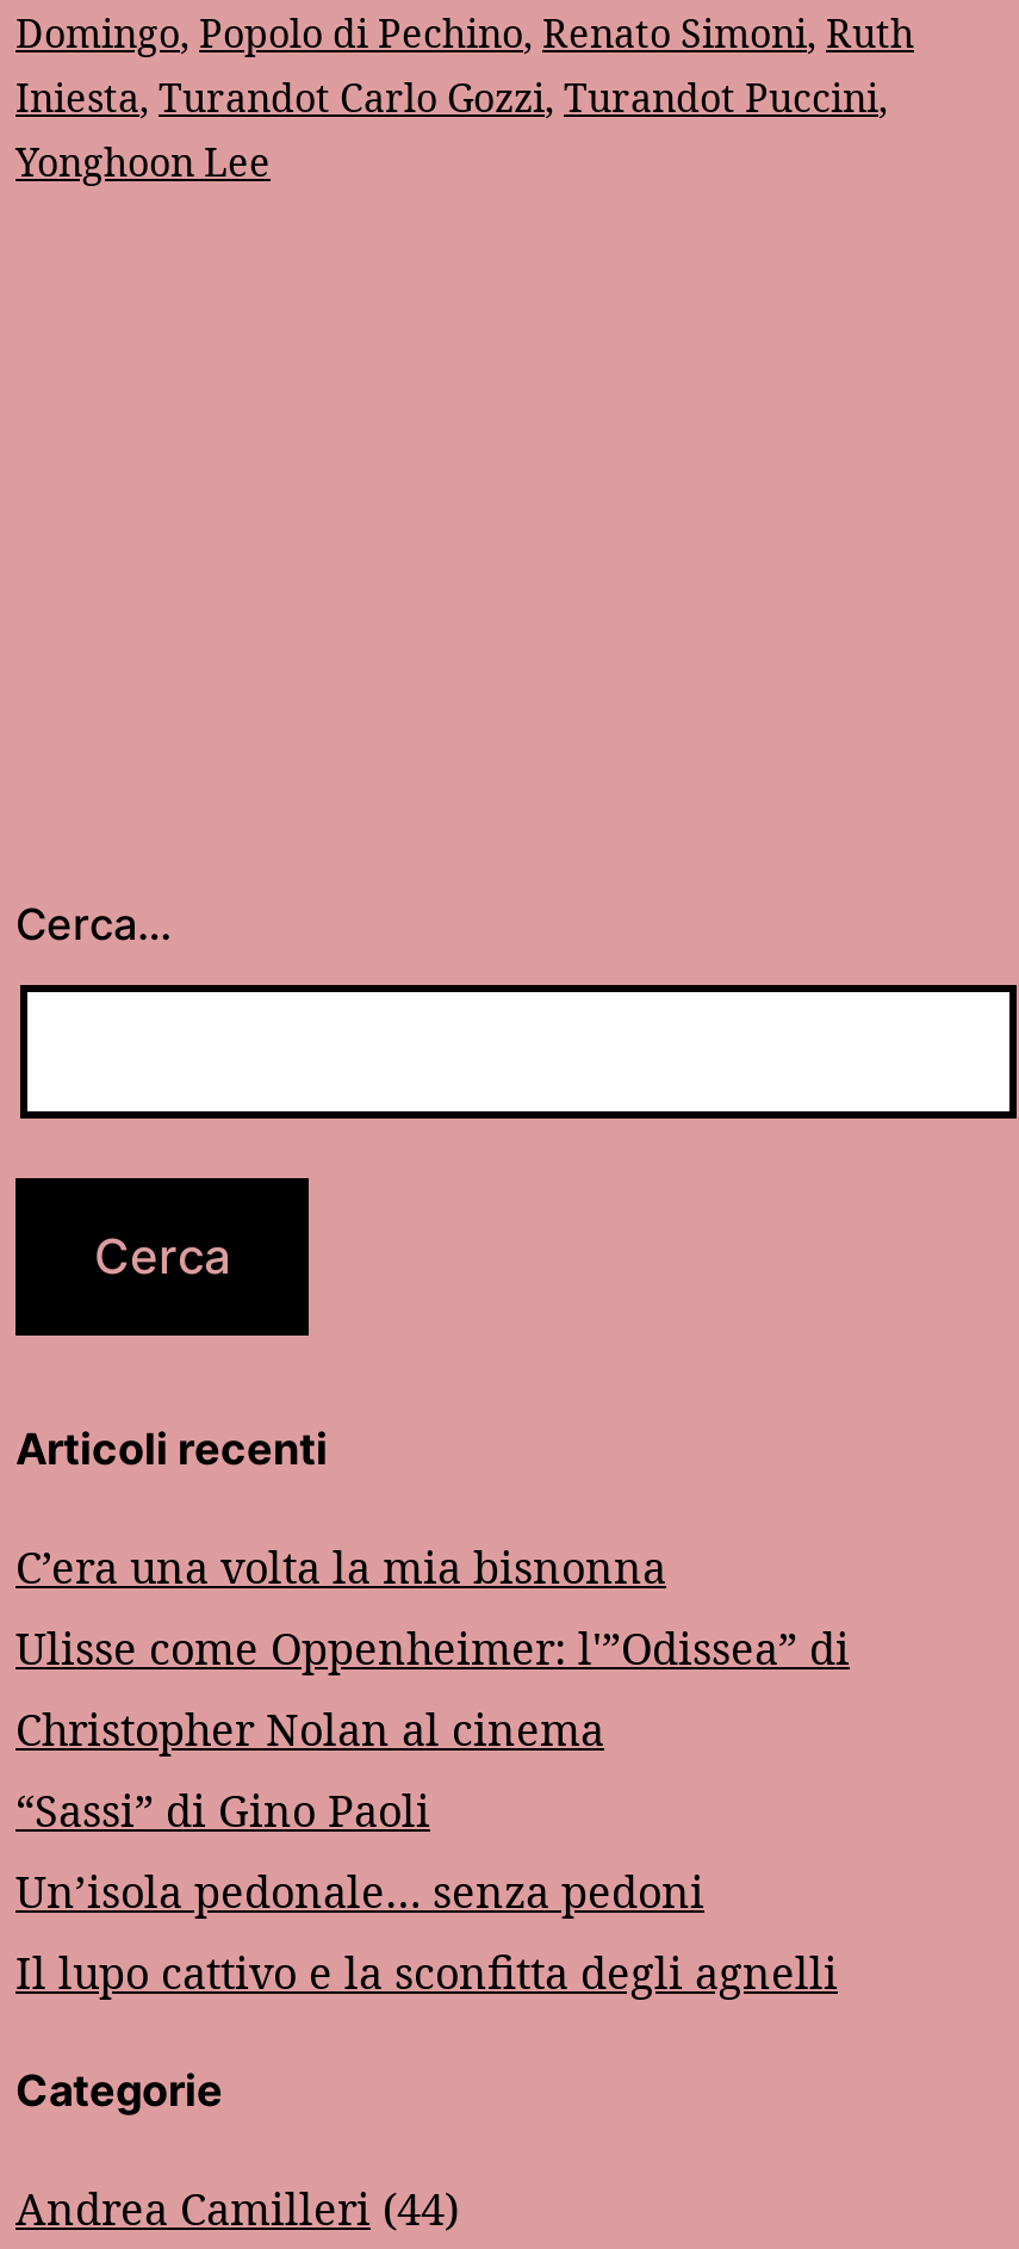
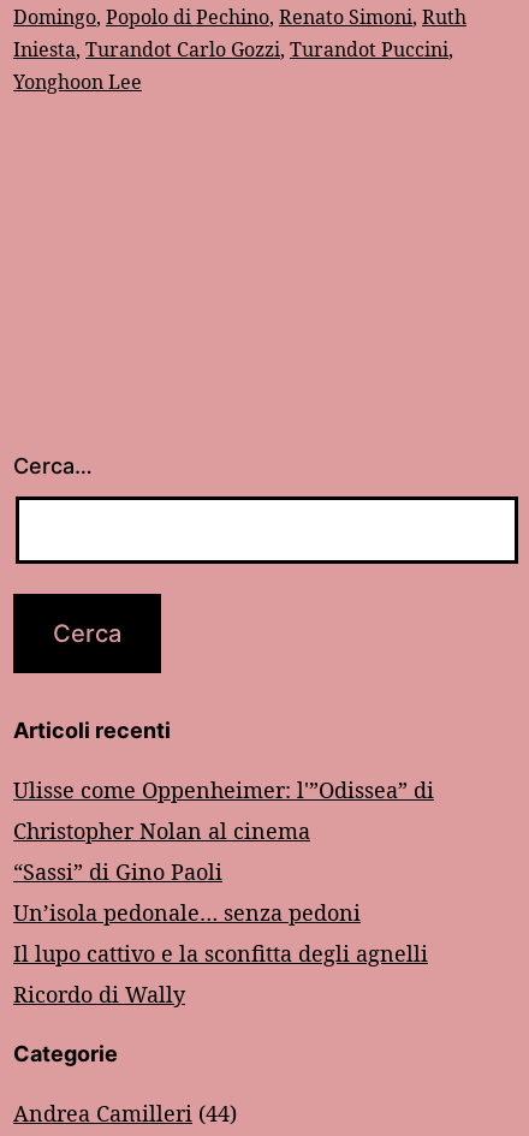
- C’era una volta la mia bisnonna

moved up: Ulisse come Oppenheimer: l'”Odissea” di | Christopher Nolan al cinema | “Sassi” di Gino Paoli | Un’isola pedonale… senza pedoni | Il lupo cattivo e la sconfitta degli agnelli

+ Ricordo di Wally
